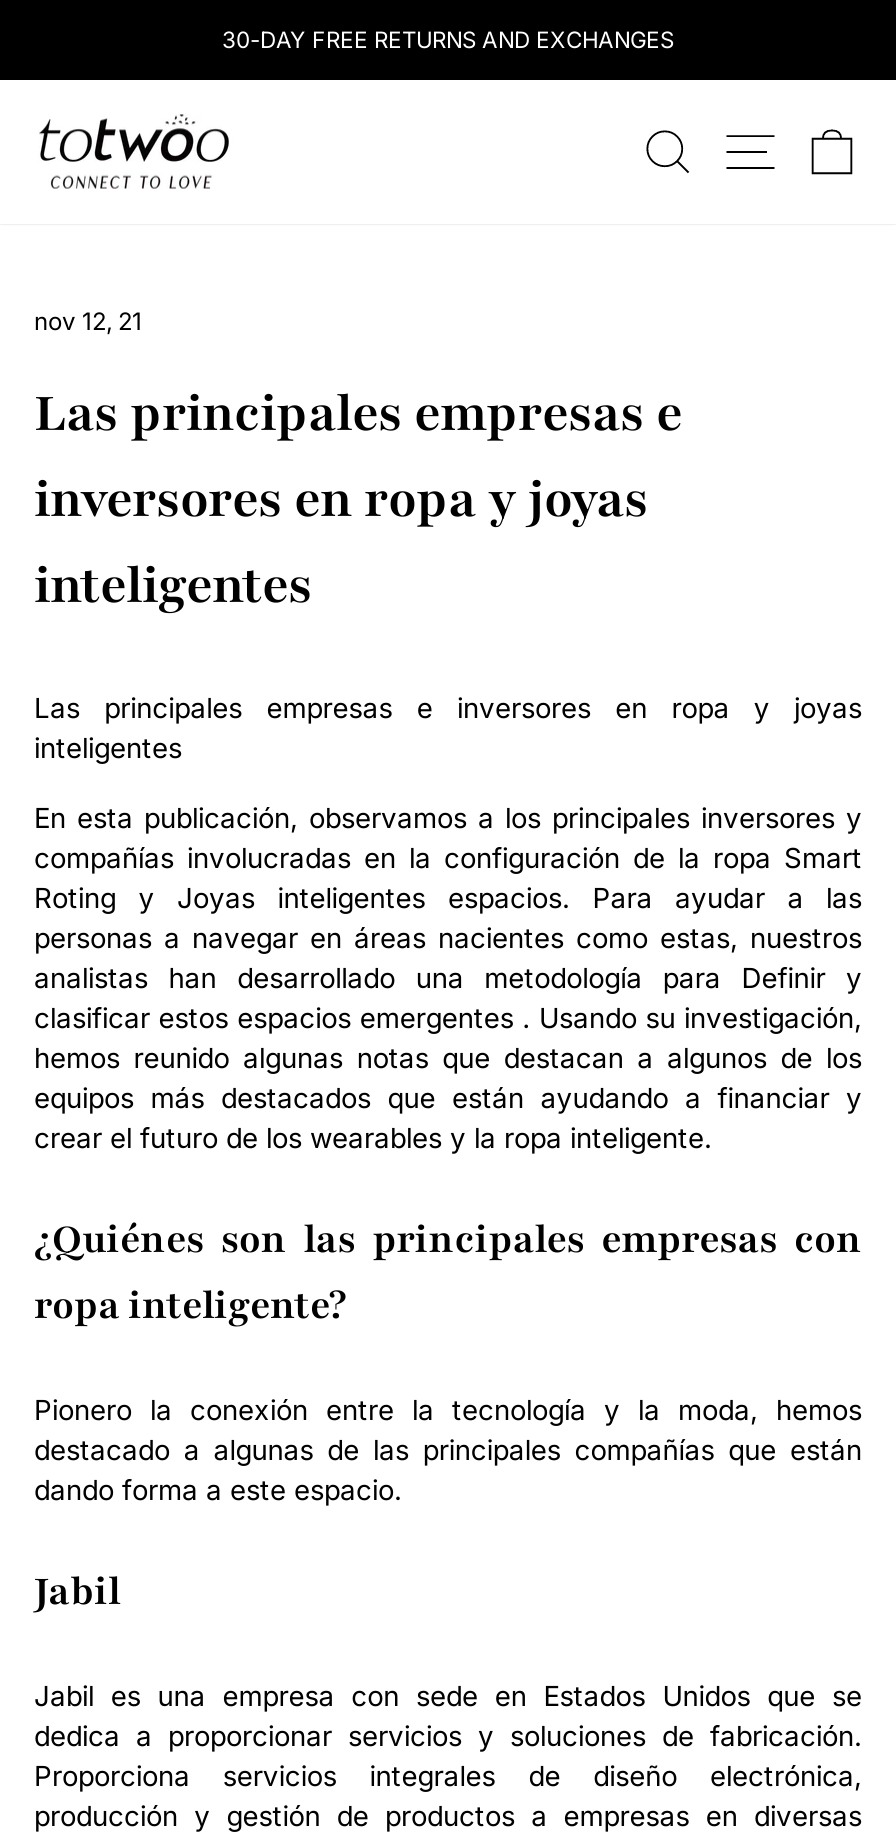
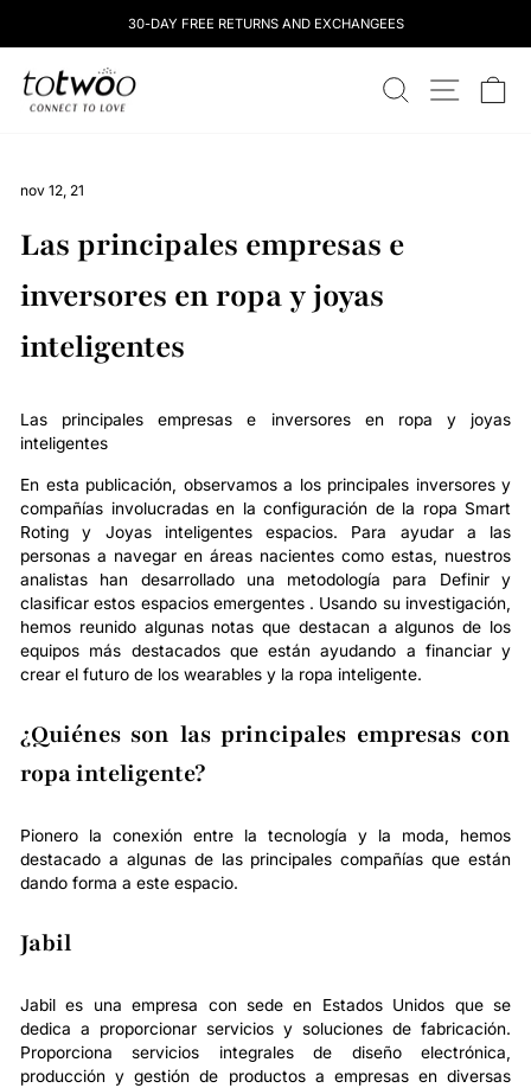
- 30-DAY FREE RETURNS AND EXCHANGES
+ 30-DAY FREE RETURNS AND EXCHANGEES
